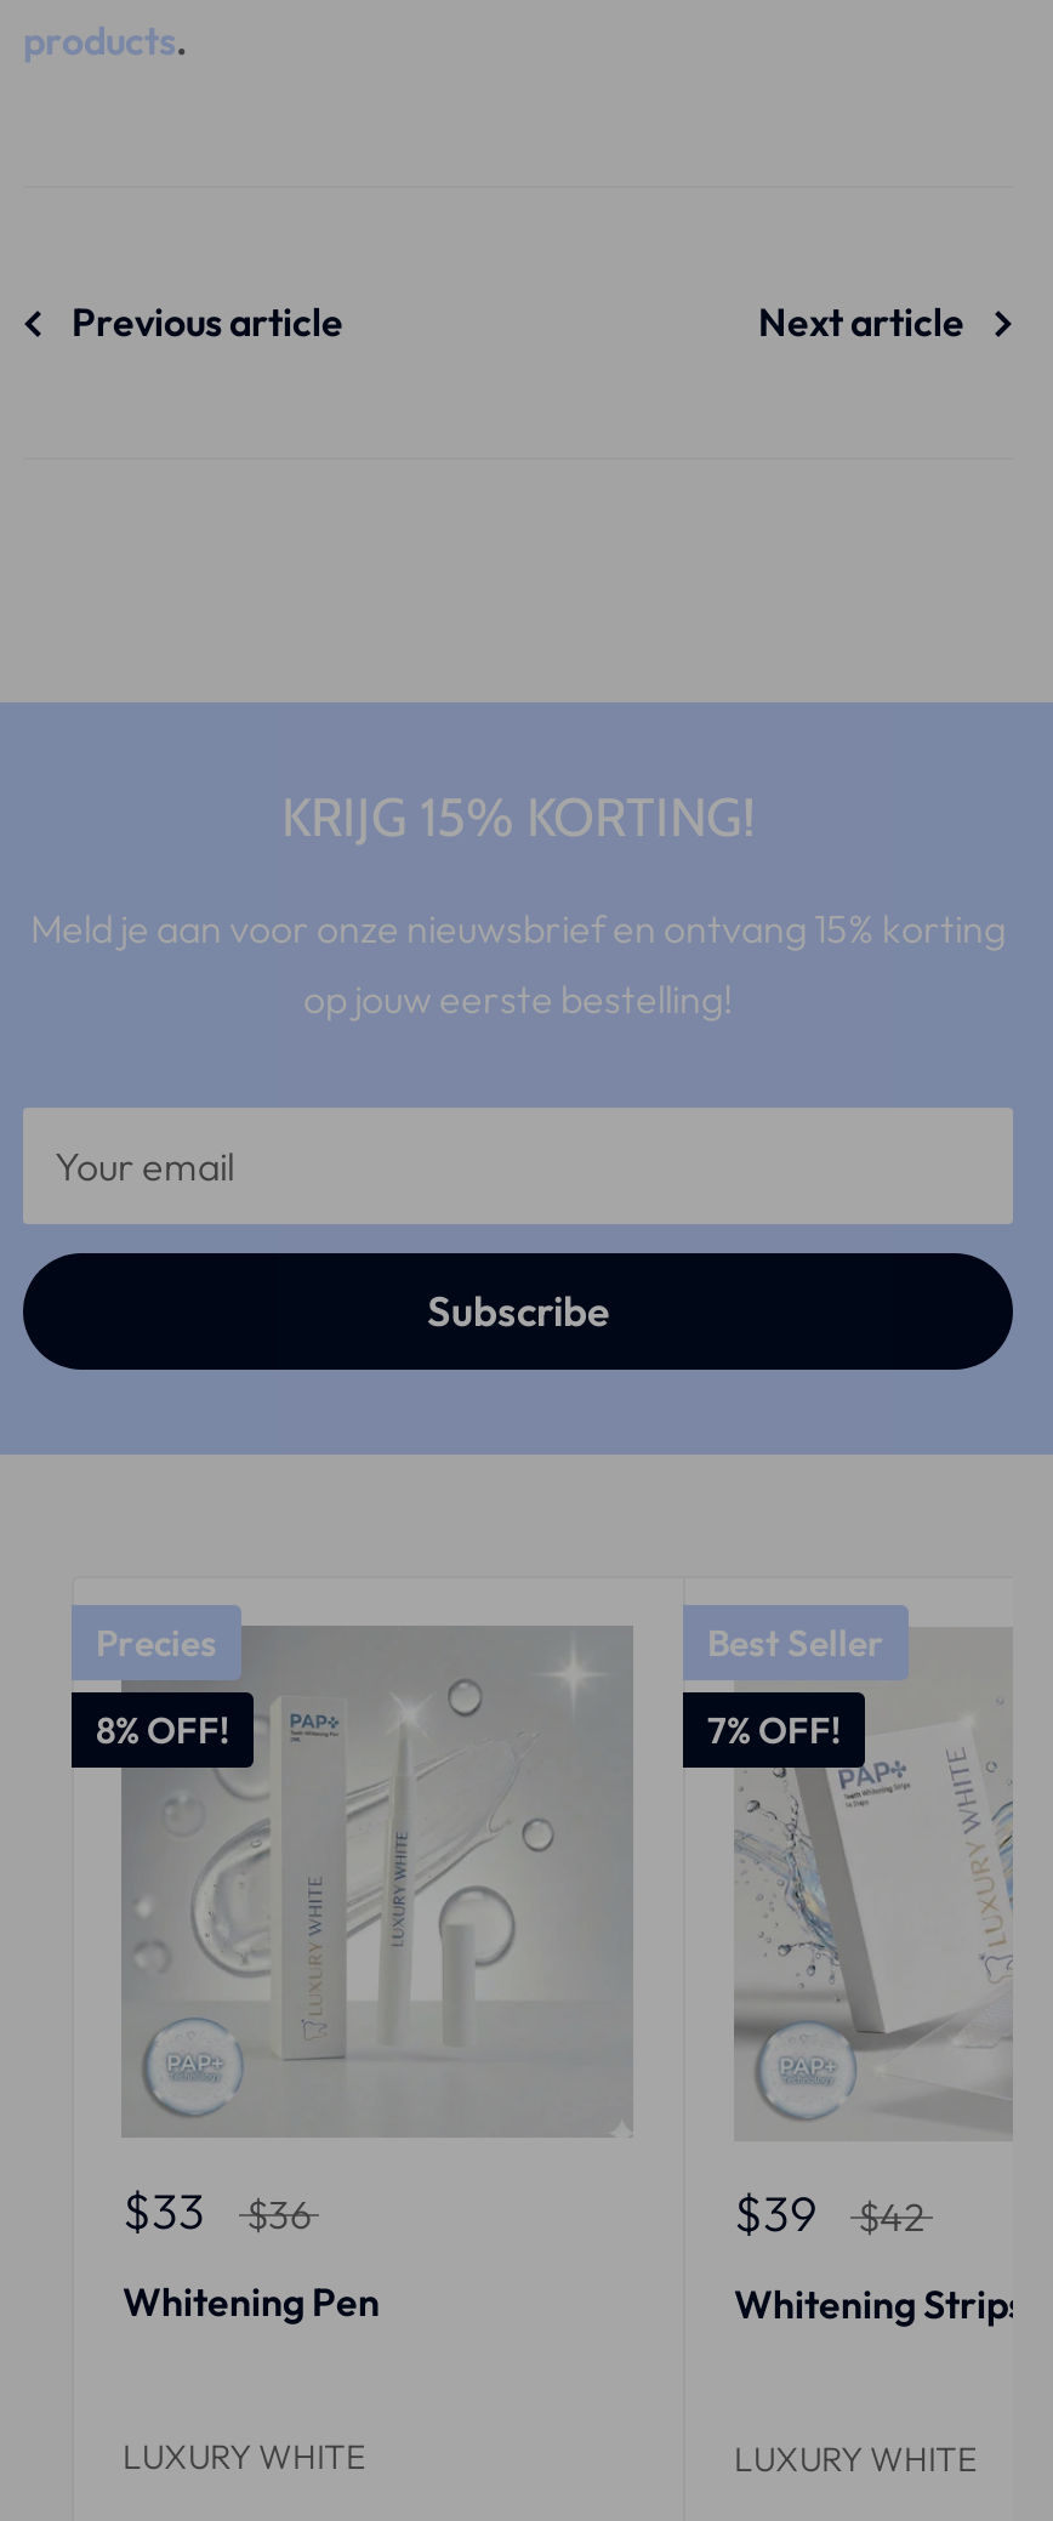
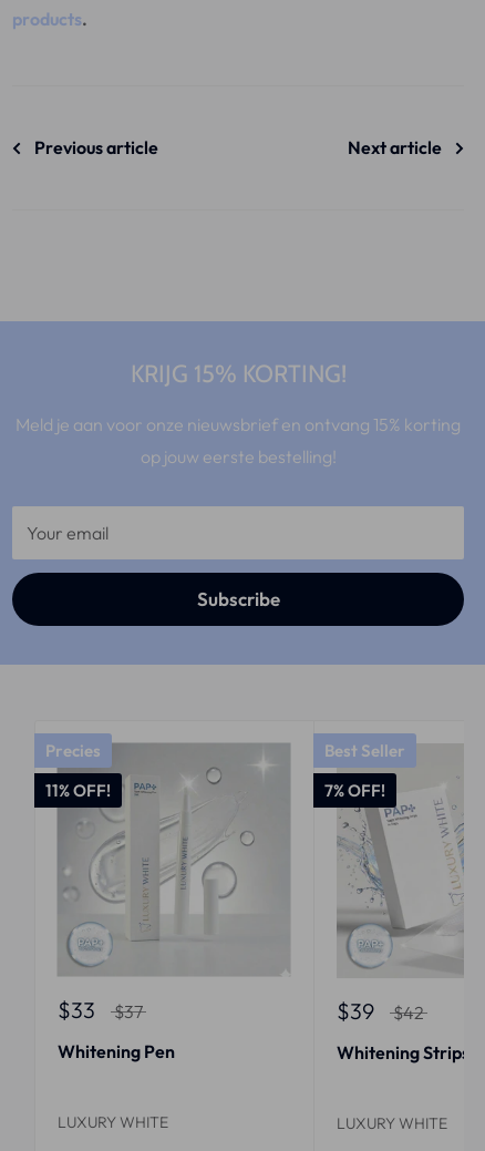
- 8% OFF!
+ 11% OFF!

- $33 $36
+ $33 $37
